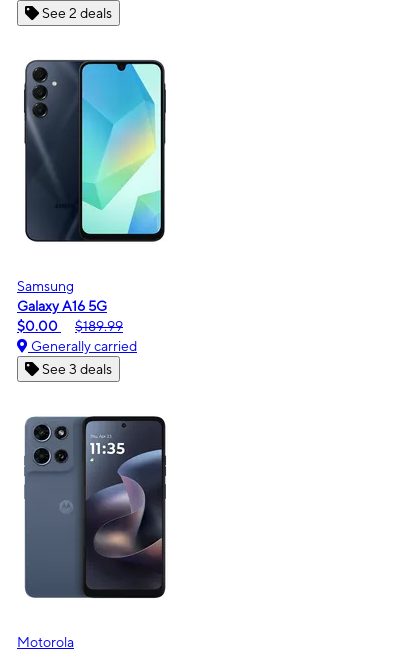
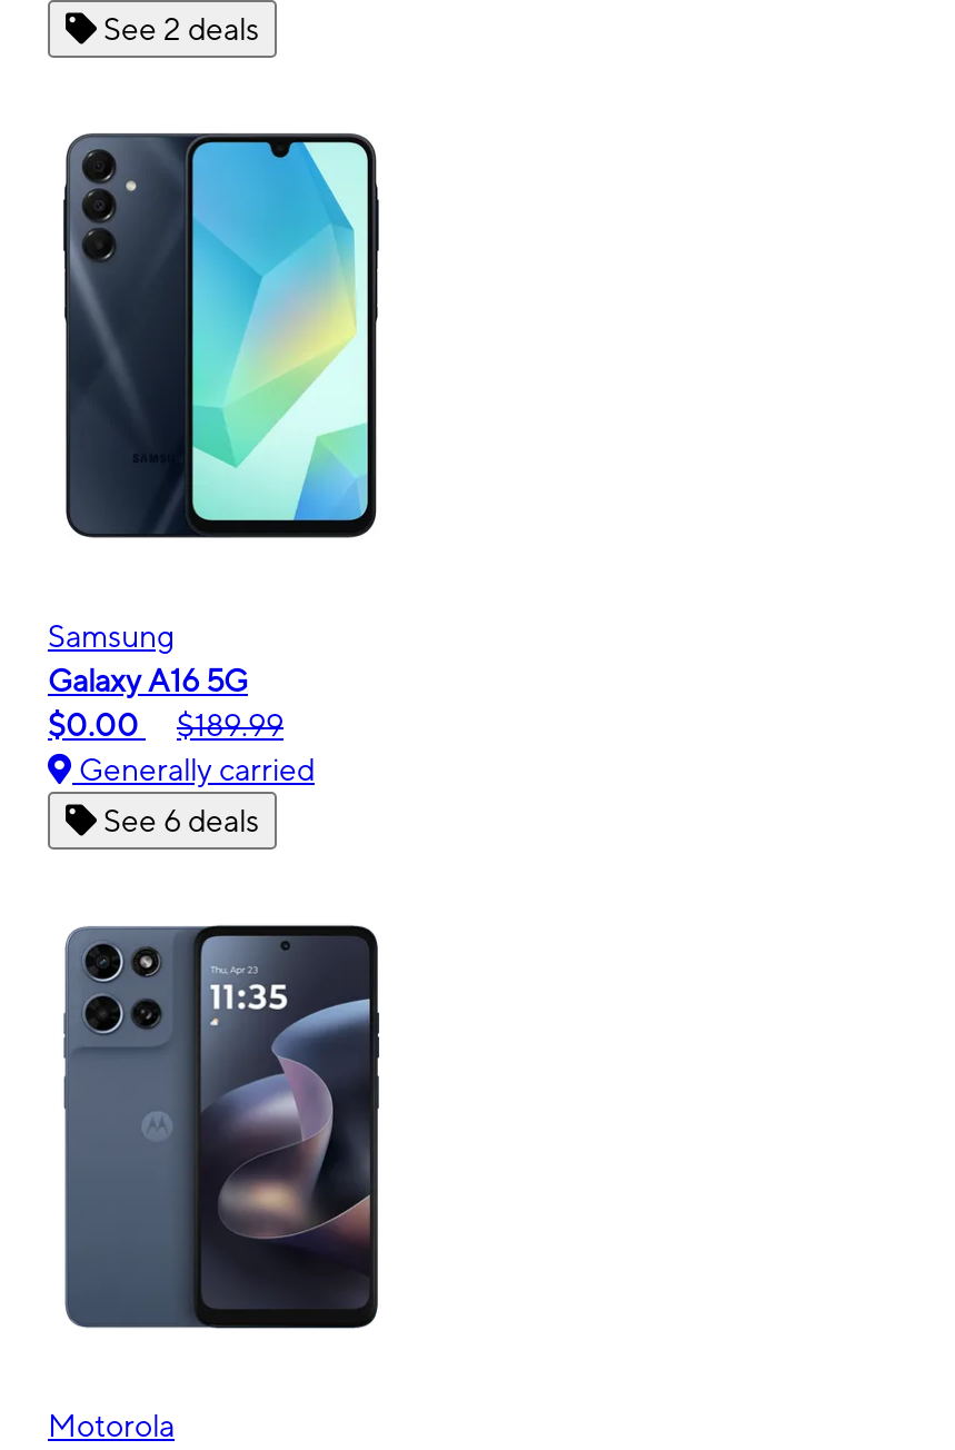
- See 3 deals
+ See 6 deals
